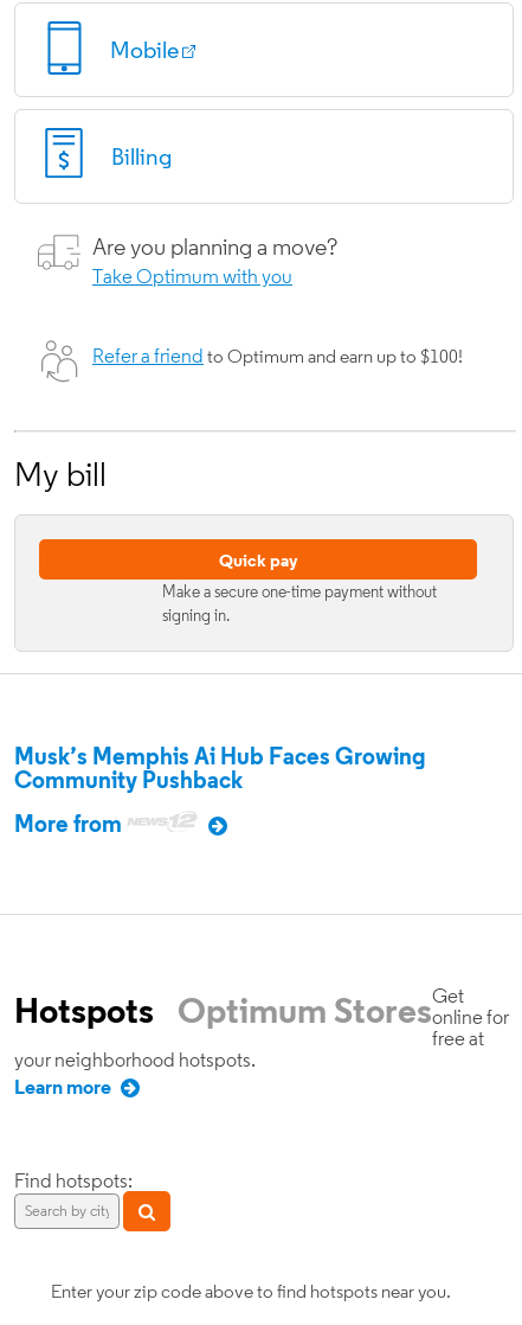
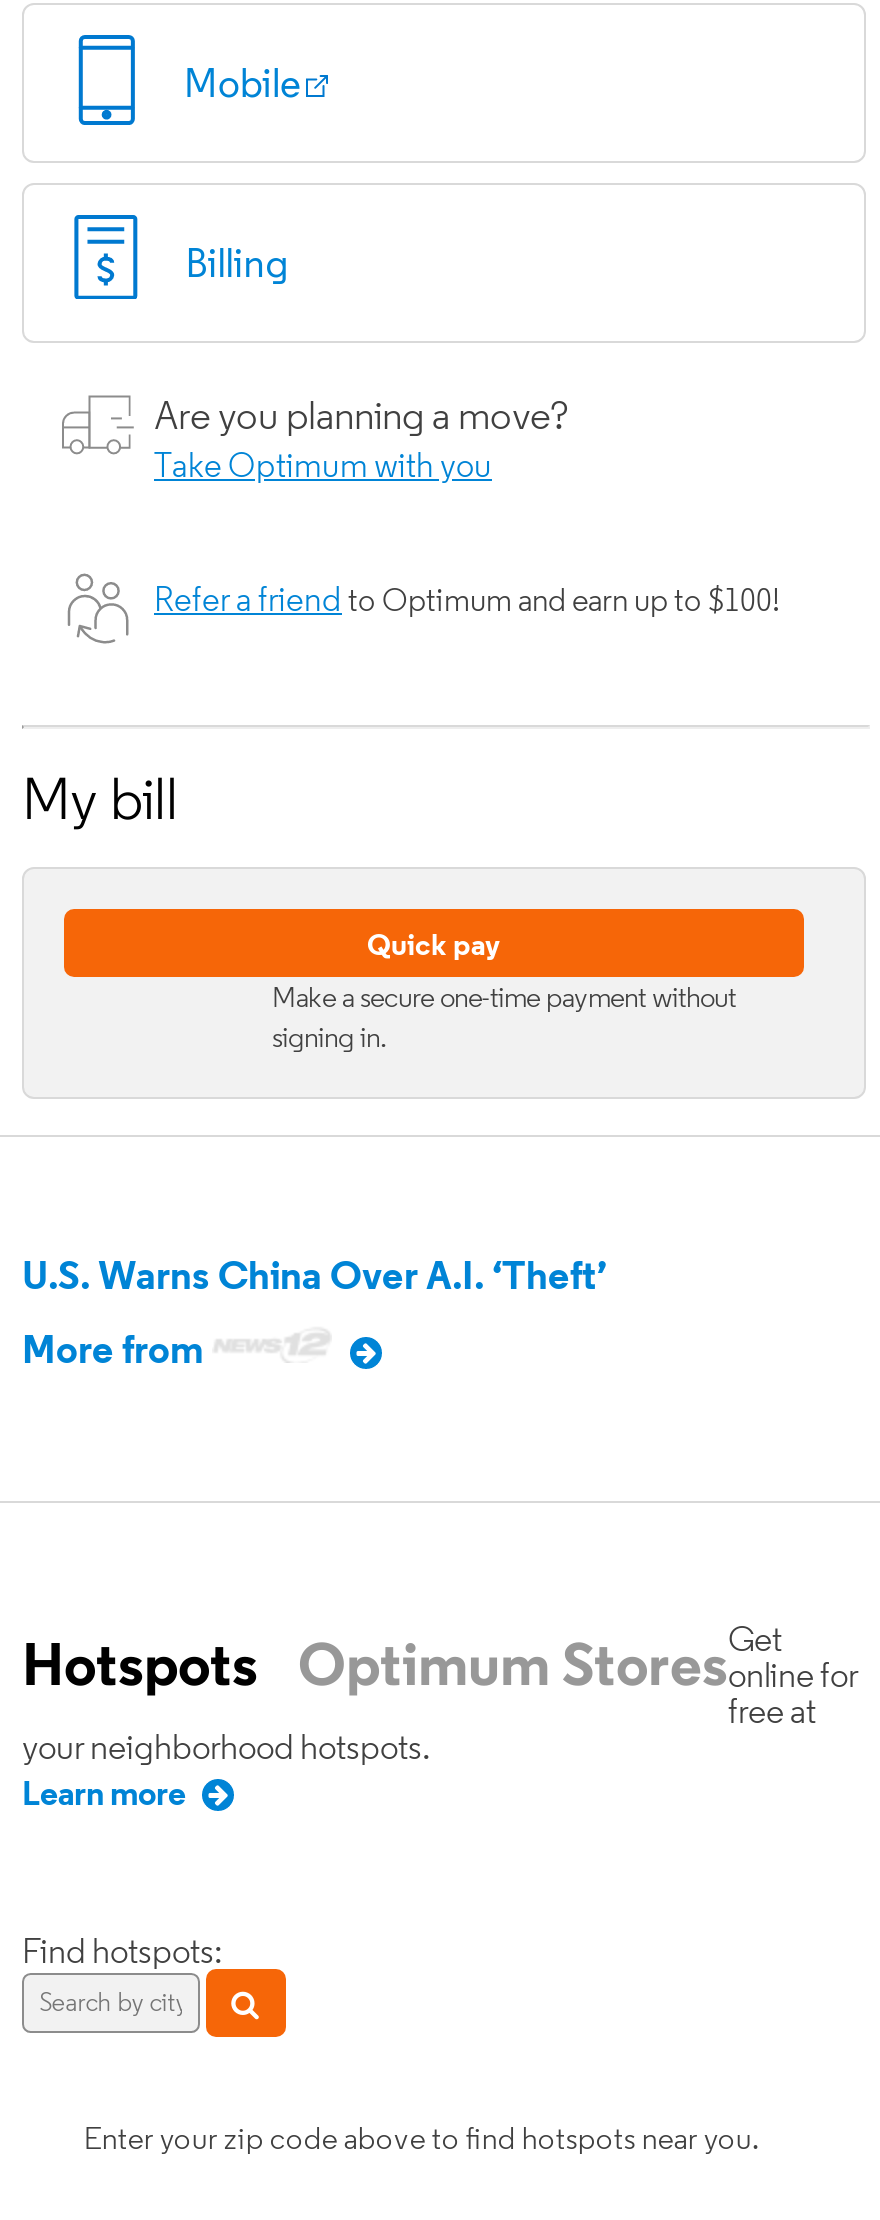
- Musk’s Memphis Ai Hub Faces Growing
- Community Pushback
+ U.S. Warns China Over A.I. ‘Theft’
